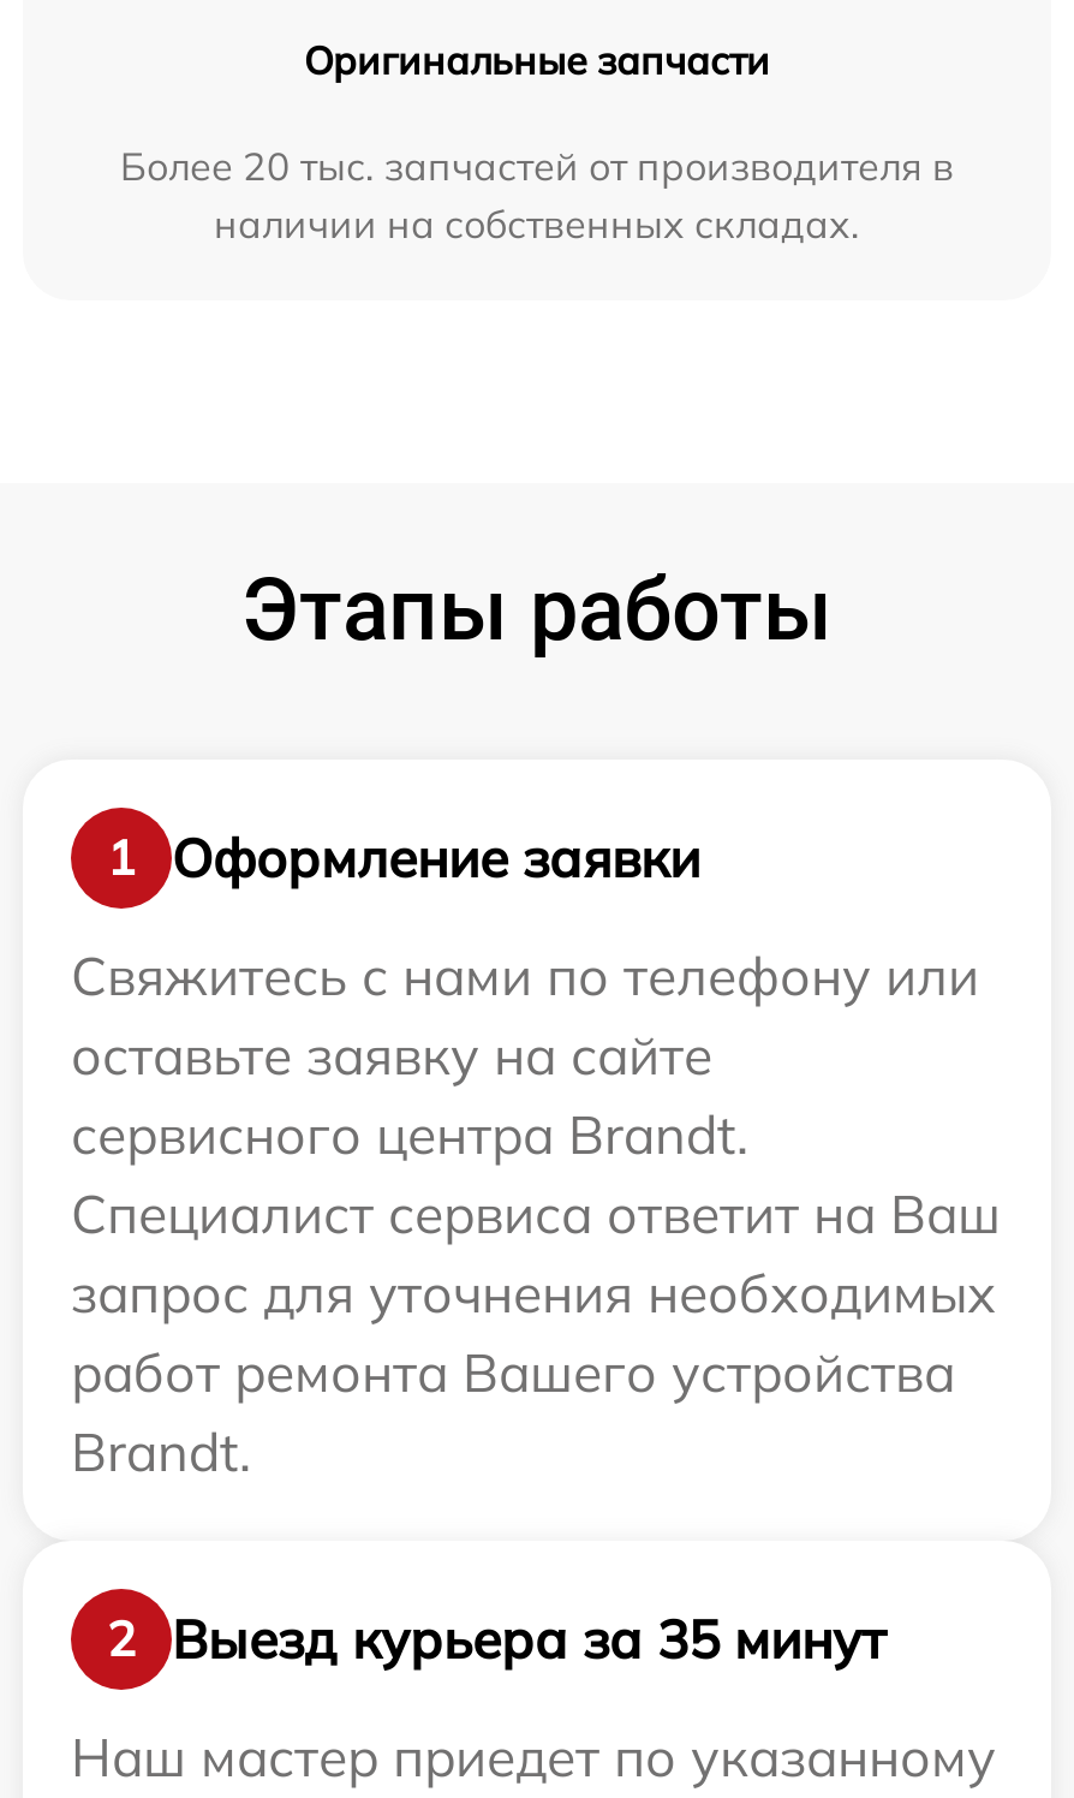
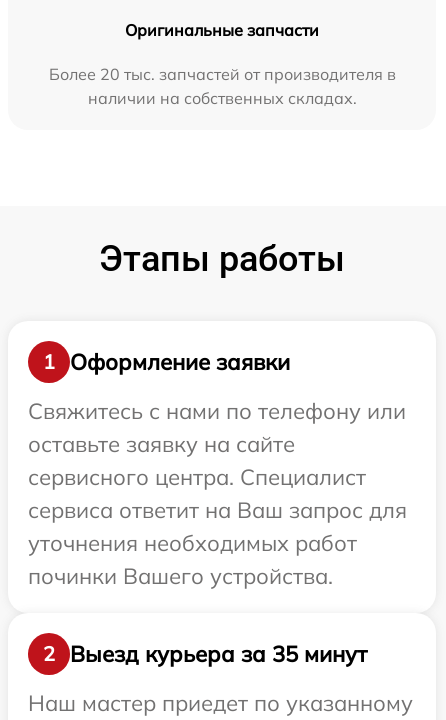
- сервисного центра Brandt.
- Специалист сервиса ответит на Ваш
- запрос для уточнения необходимых
- работ ремонта Вашего устройства
- Brandt.
+ сервисного центра. Специалист
+ сервиса ответит на Ваш запрос для
+ уточнения необходимых работ
+ починки Вашего устройства.
